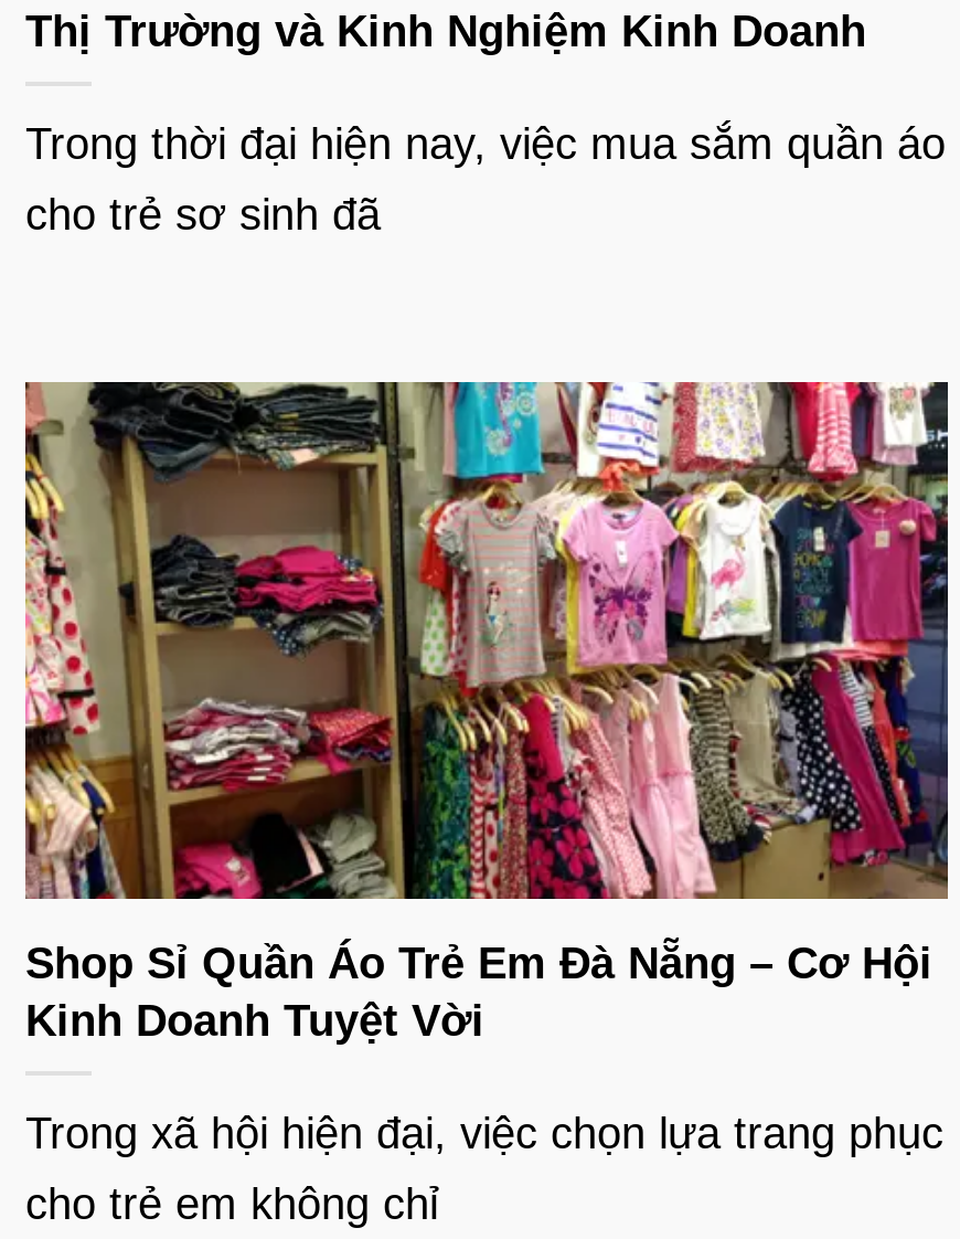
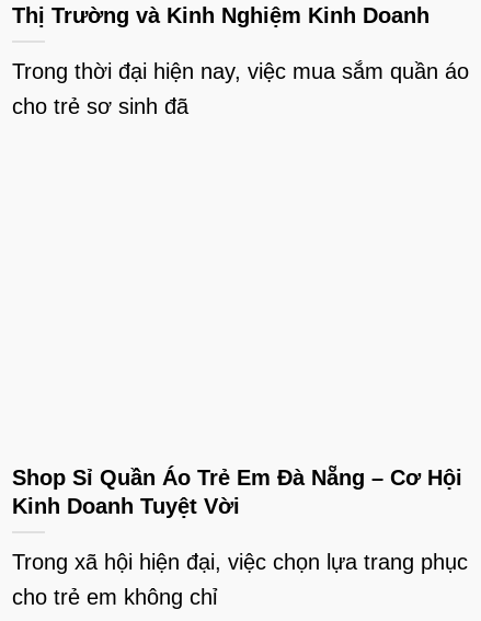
- [image]
